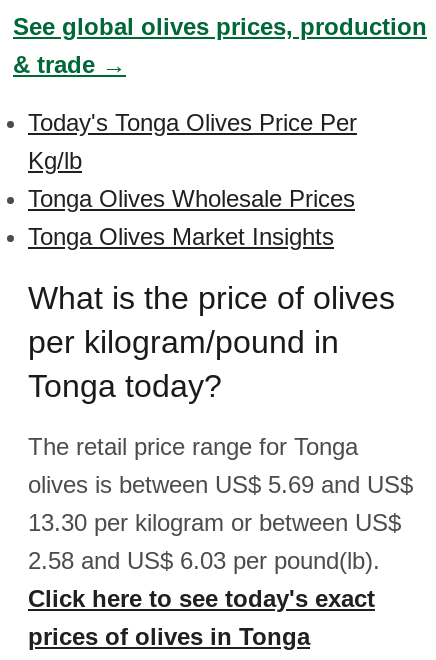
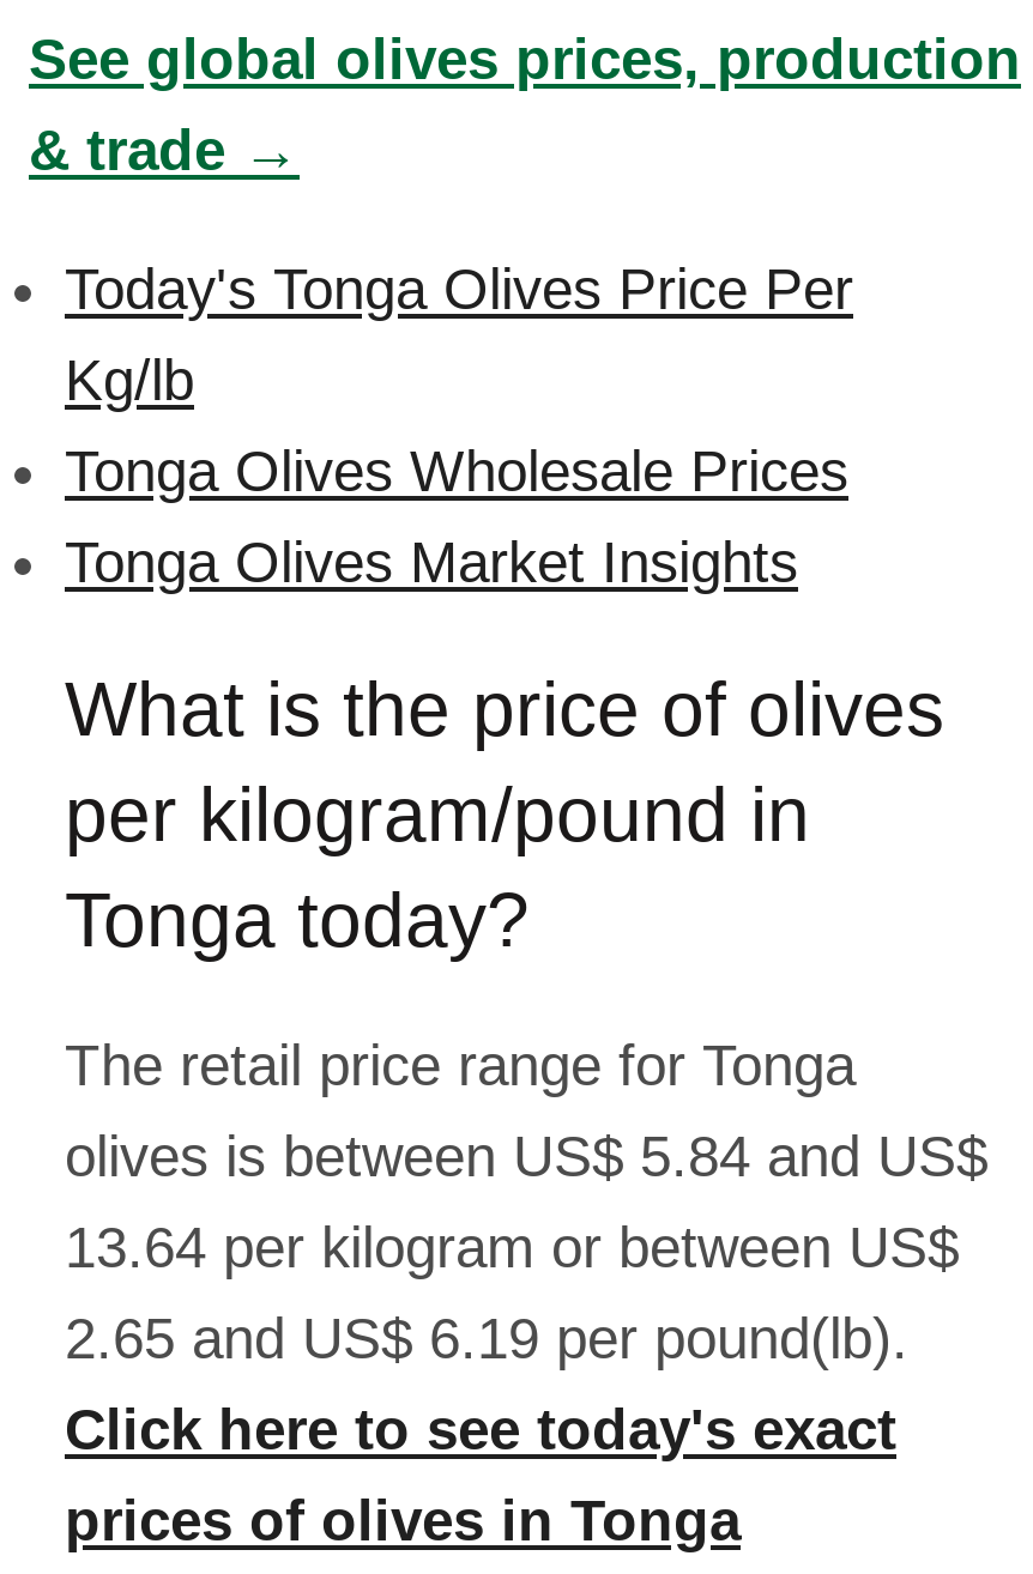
- olives is between US$ 5.69 and US$
+ olives is between US$ 5.84 and US$

- 13.30 per kilogram or between US$
+ 13.64 per kilogram or between US$

- 2.58 and US$ 6.03 per pound(lb).
+ 2.65 and US$ 6.19 per pound(lb).
